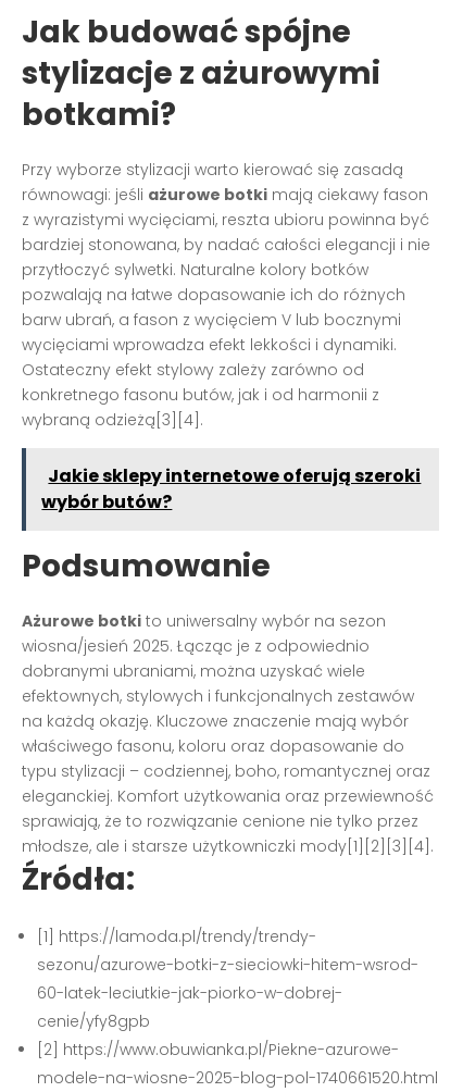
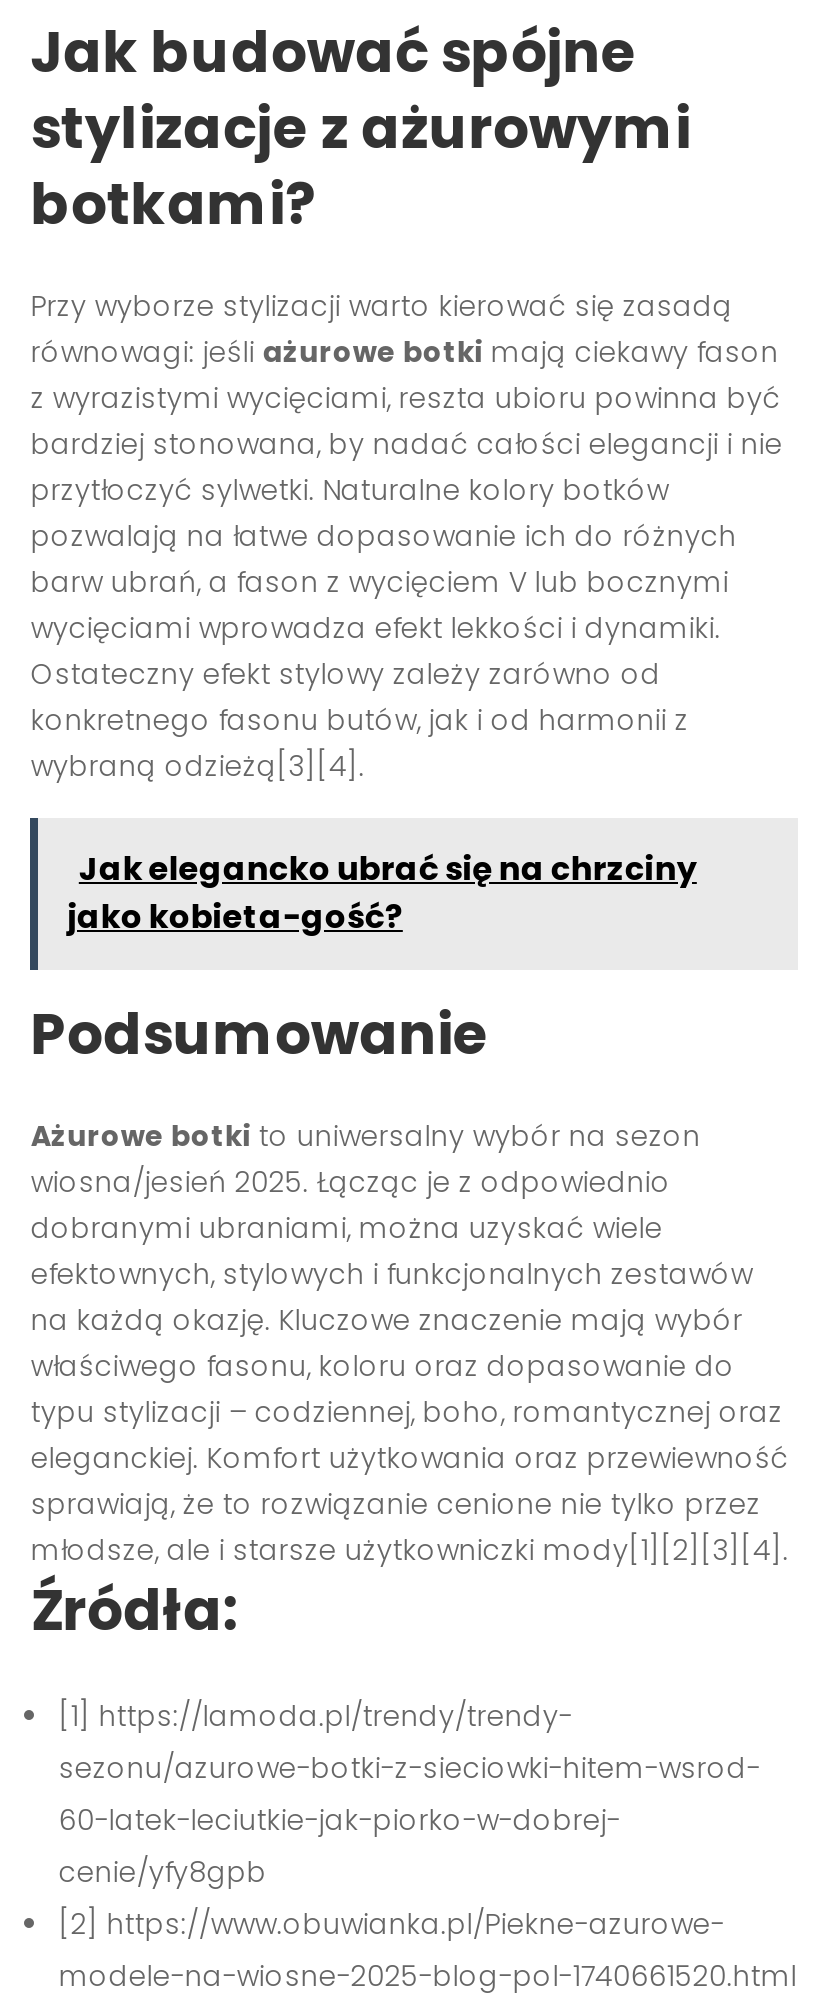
- Jakie sklepy internetowe oferują szeroki
- wybór butów?
+ Jak elegancko ubrać się na chrzciny
+ jako kobieta-gość?
